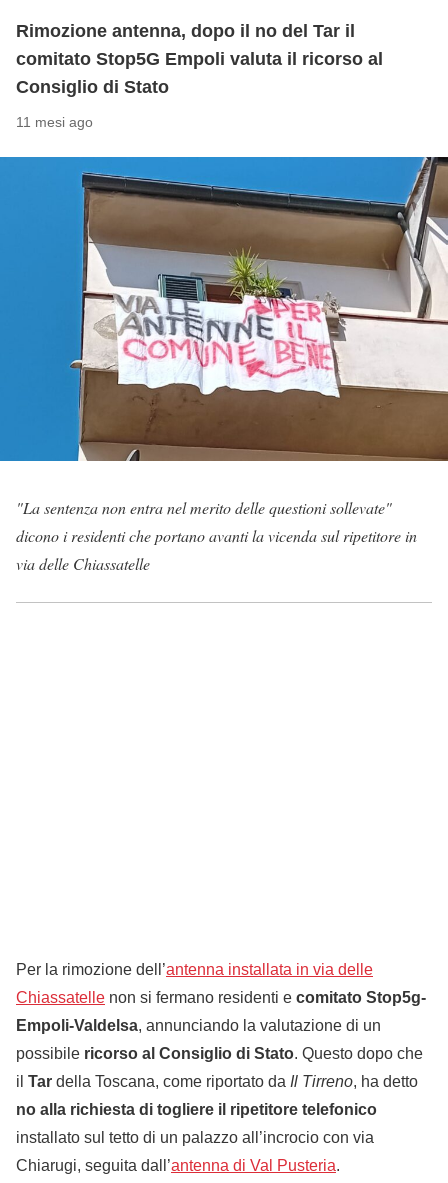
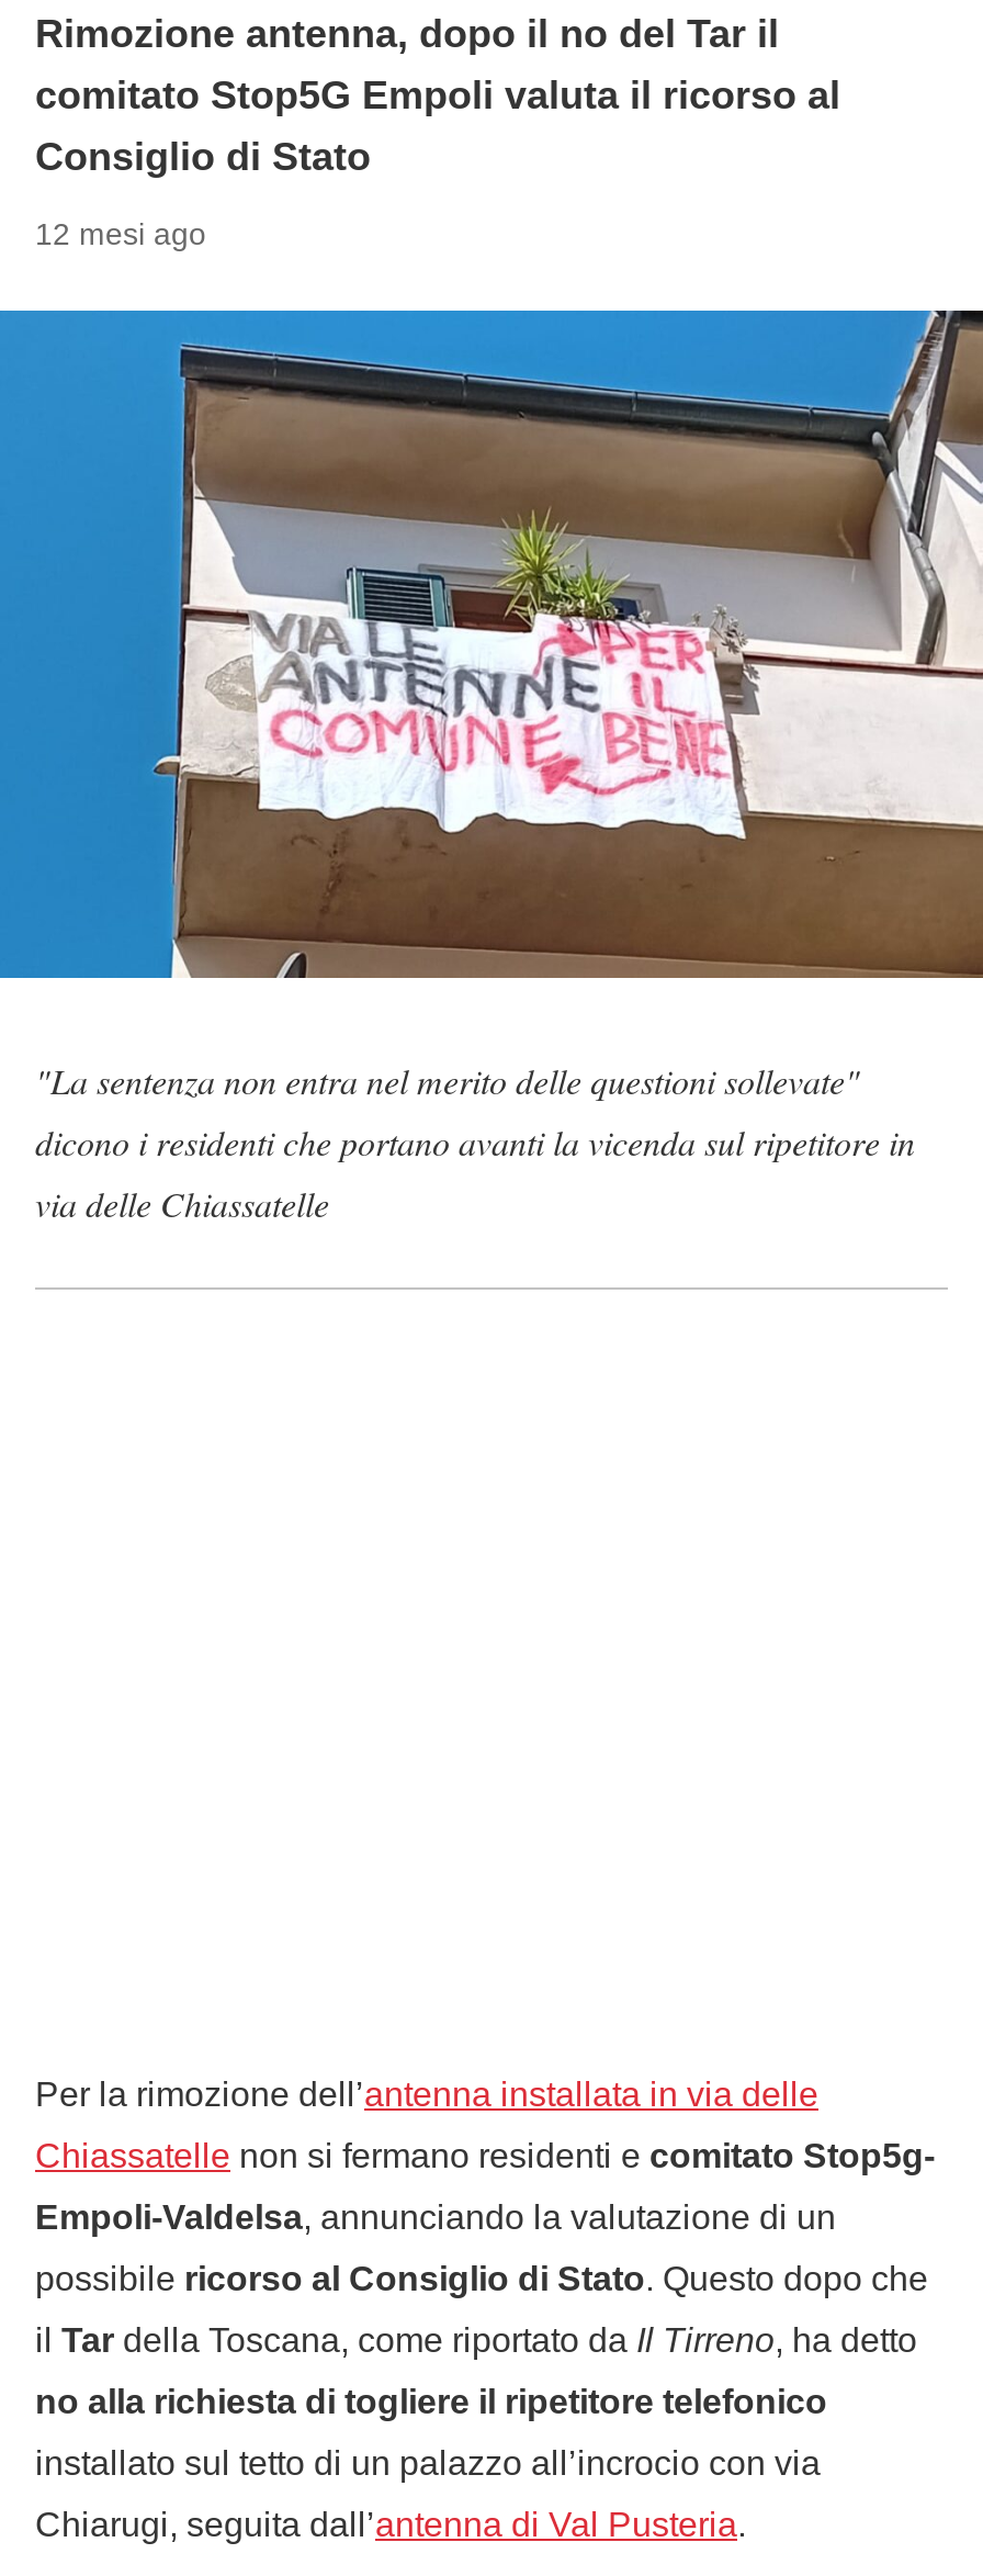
- 11 mesi ago
+ 12 mesi ago
